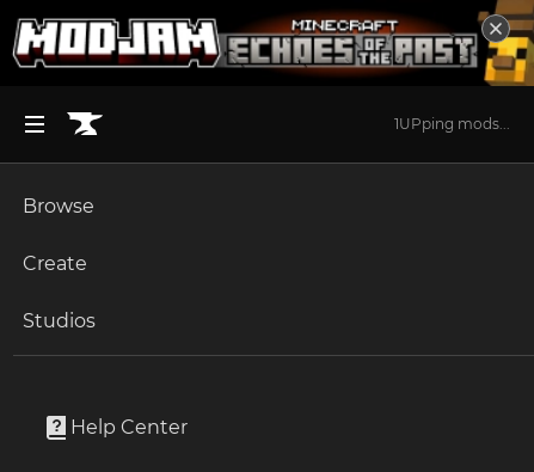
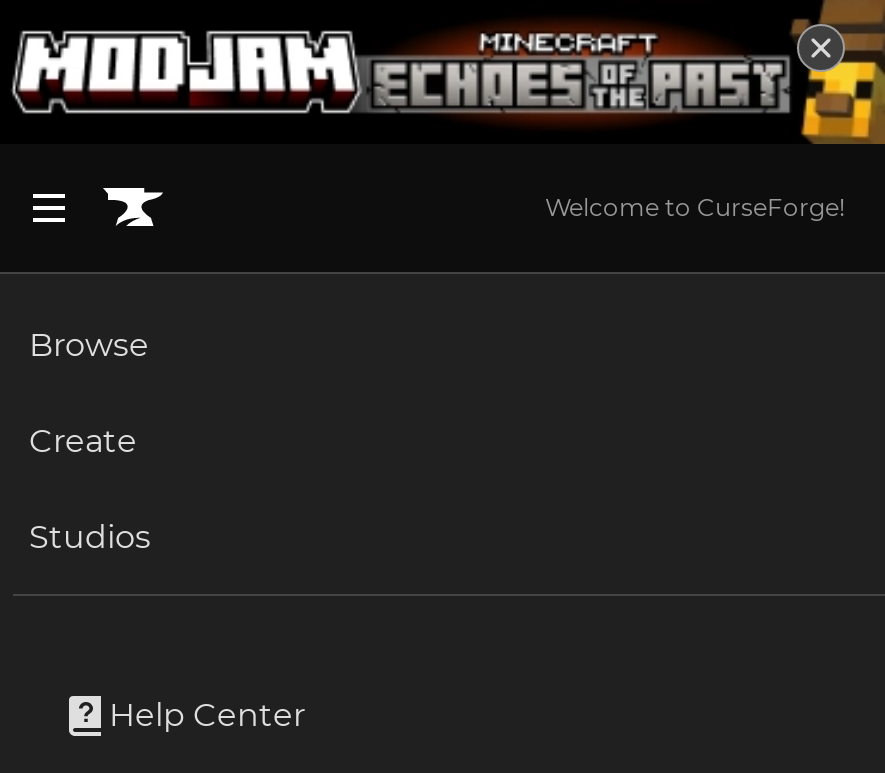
- 1UPping mods...
+ Welcome to CurseForge!
